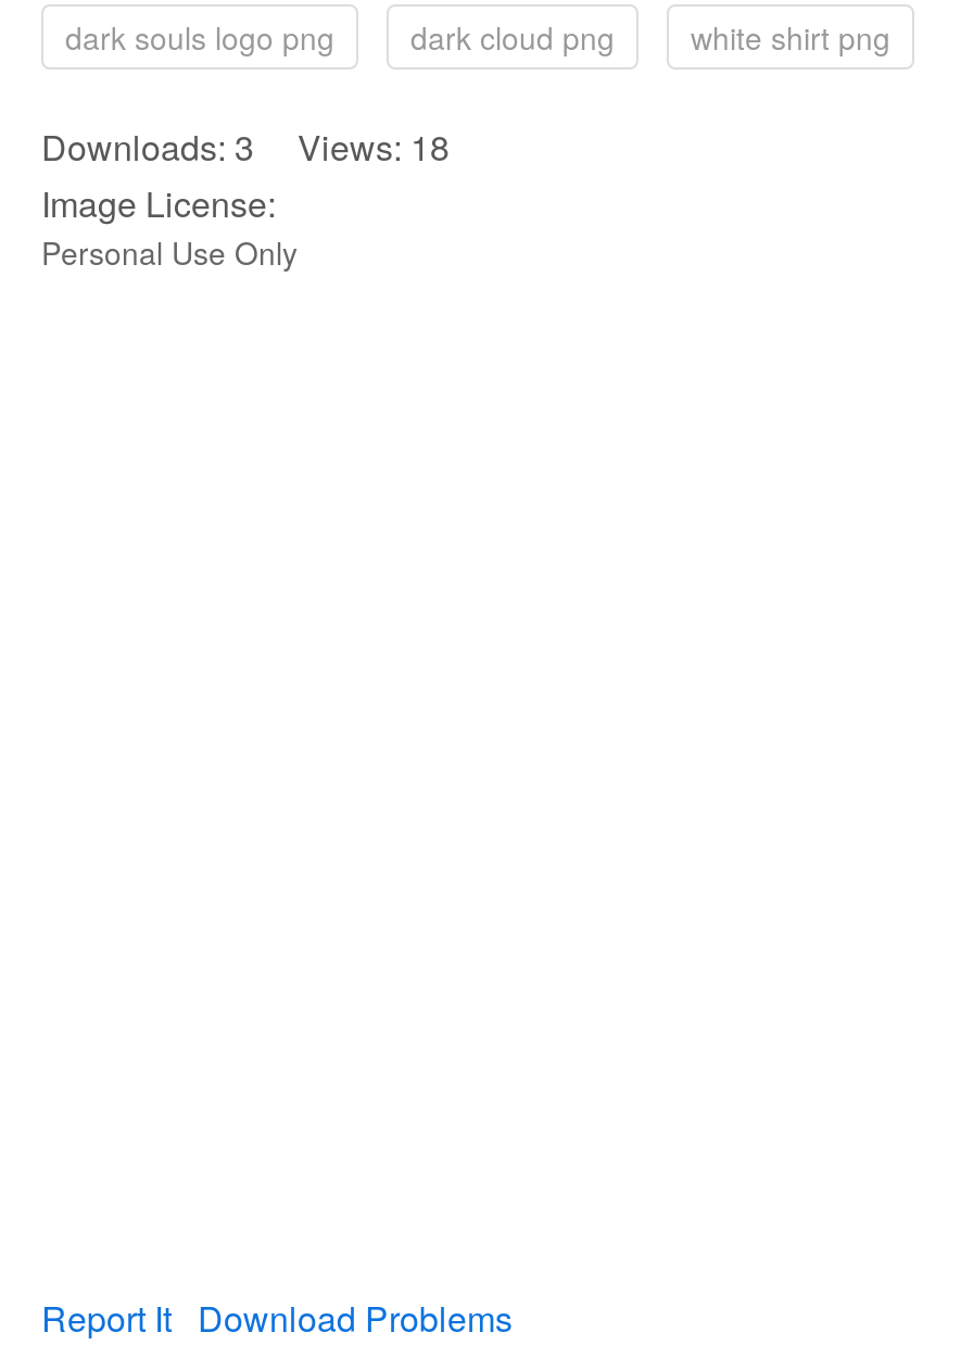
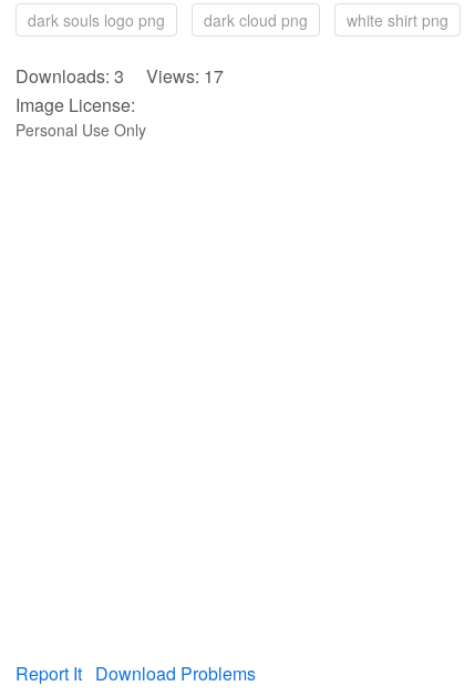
- Downloads: 3 Views: 18
+ Downloads: 3 Views: 17
